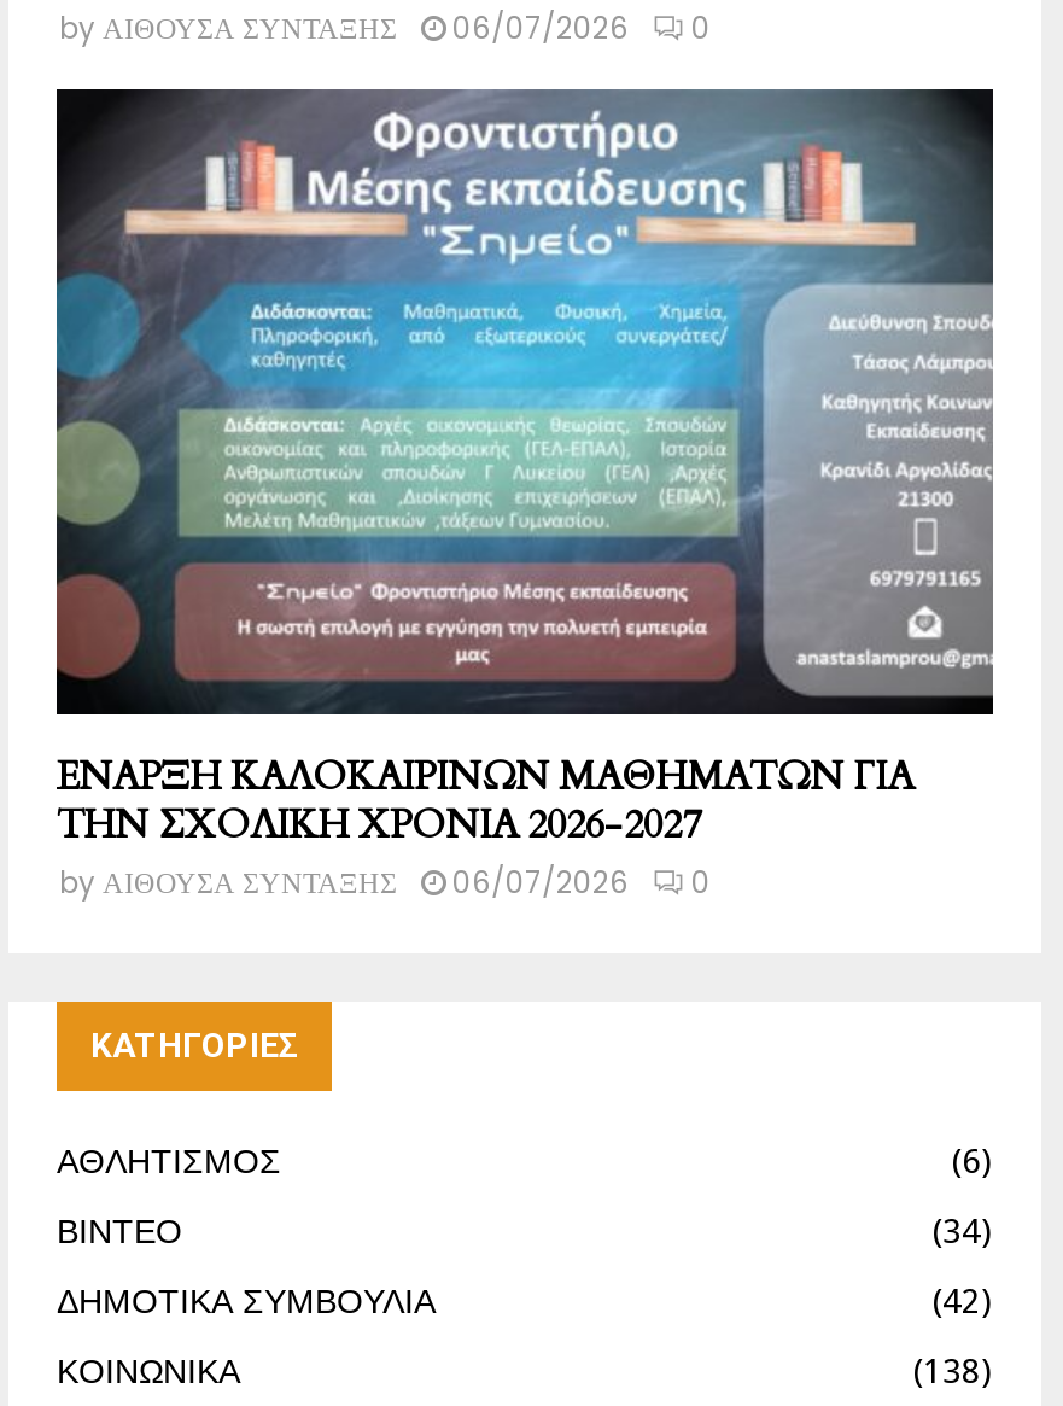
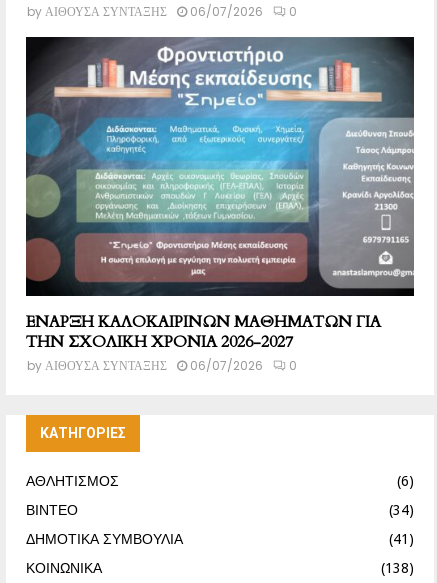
- (42)
+ (41)
